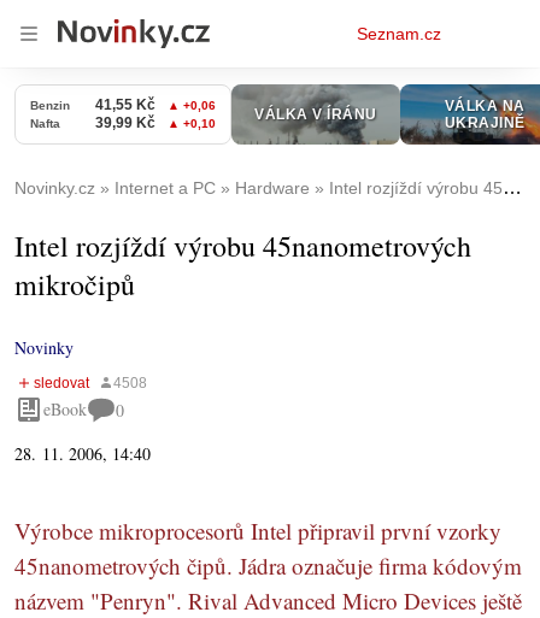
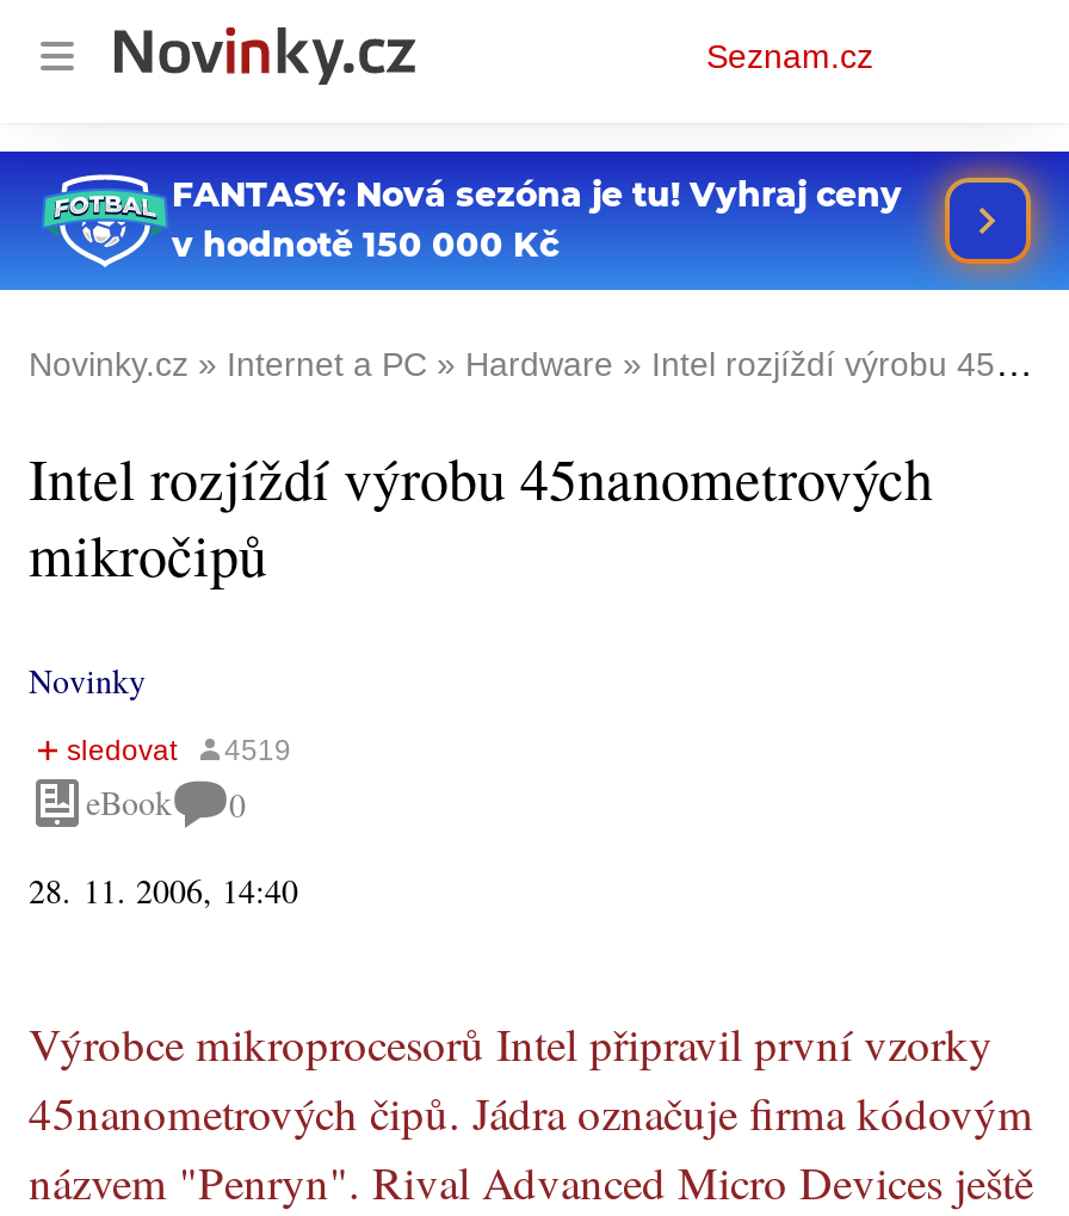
- [image]
+ [image]
